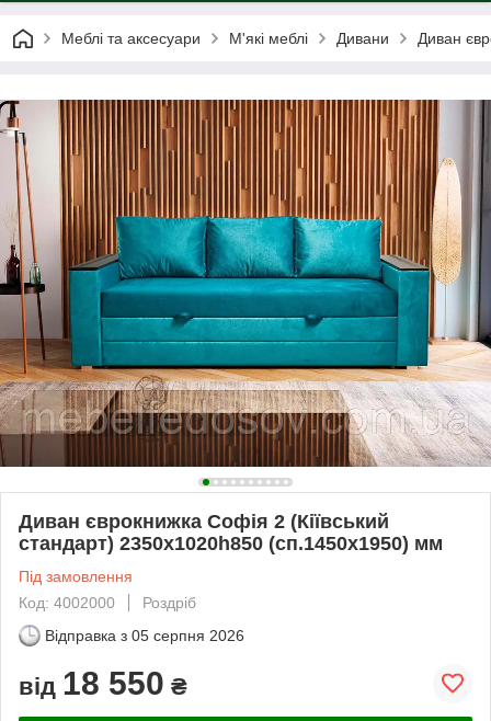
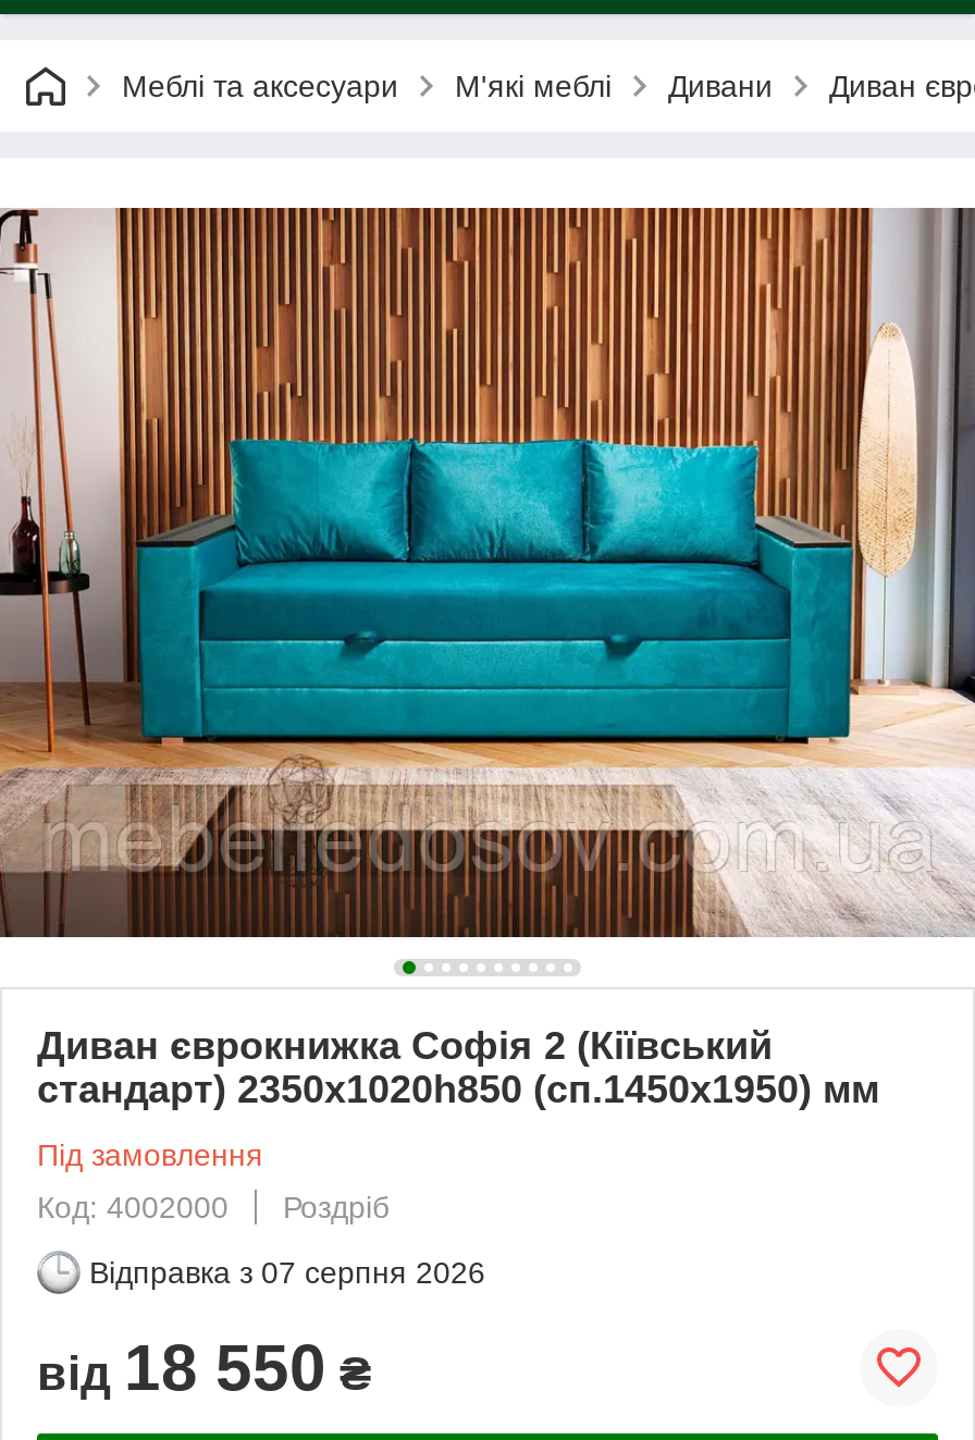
- Відправка з 05 серпня 2026
+ Відправка з 07 серпня 2026
